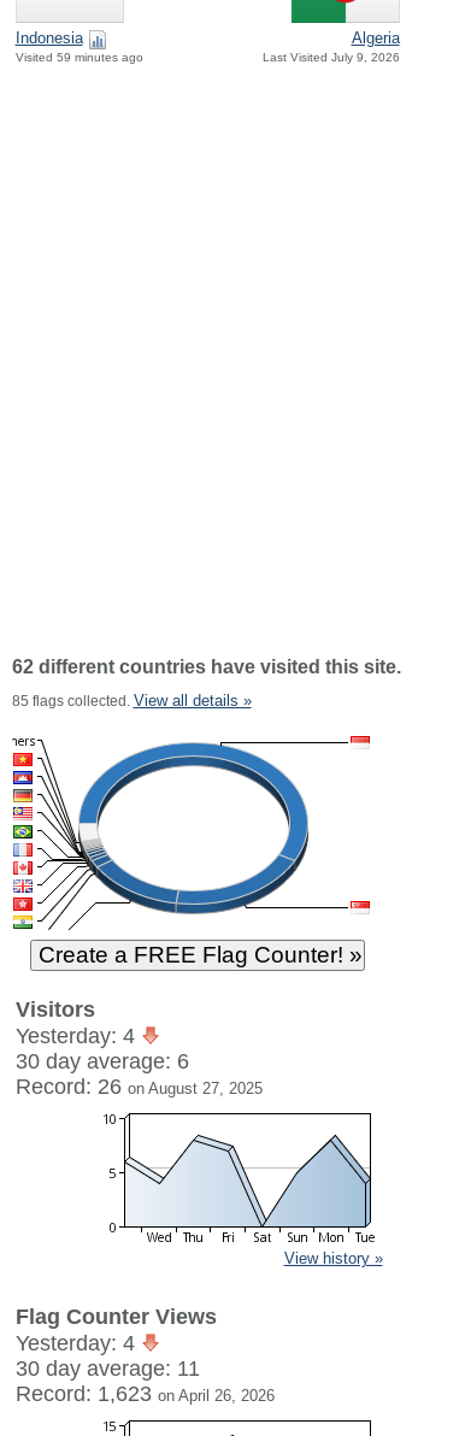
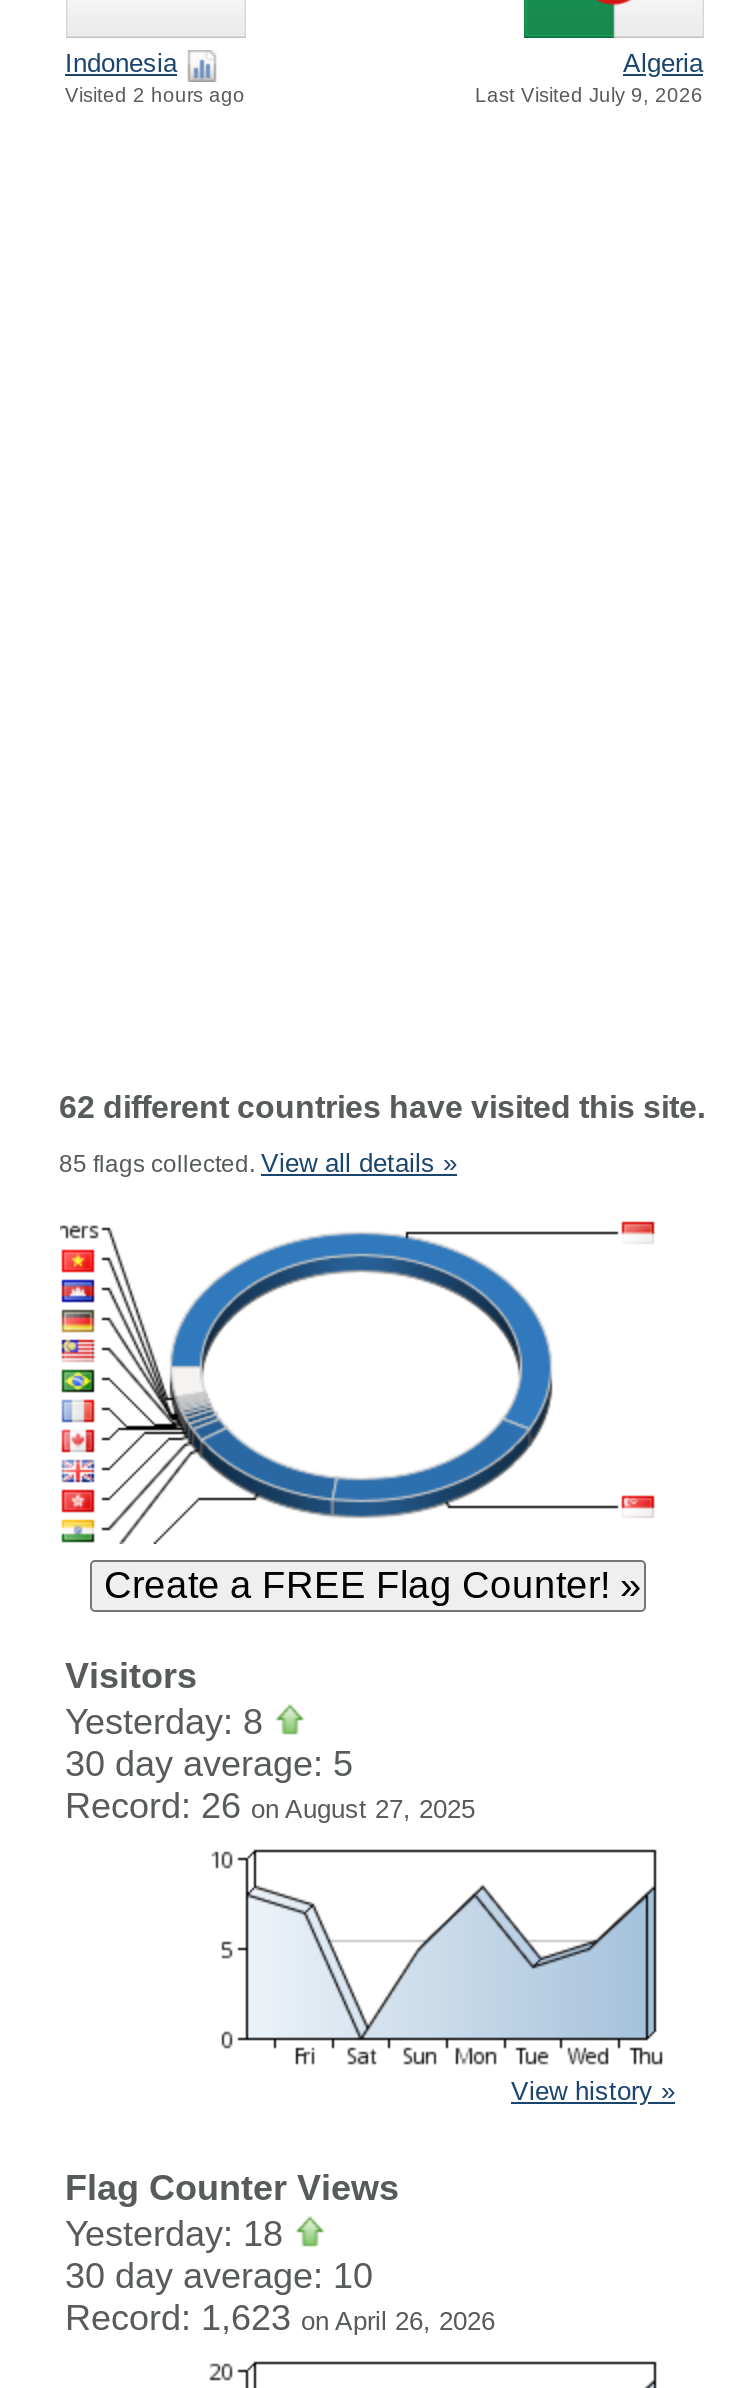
- Visited 59 minutes ago
+ Visited 2 hours ago

- Yesterday: 4
+ Yesterday: 8

- 30 day average: 6
+ 30 day average: 5

- [image]
+ [image]

- Yesterday: 4
+ Yesterday: 18

- 30 day average: 11
+ 30 day average: 10
